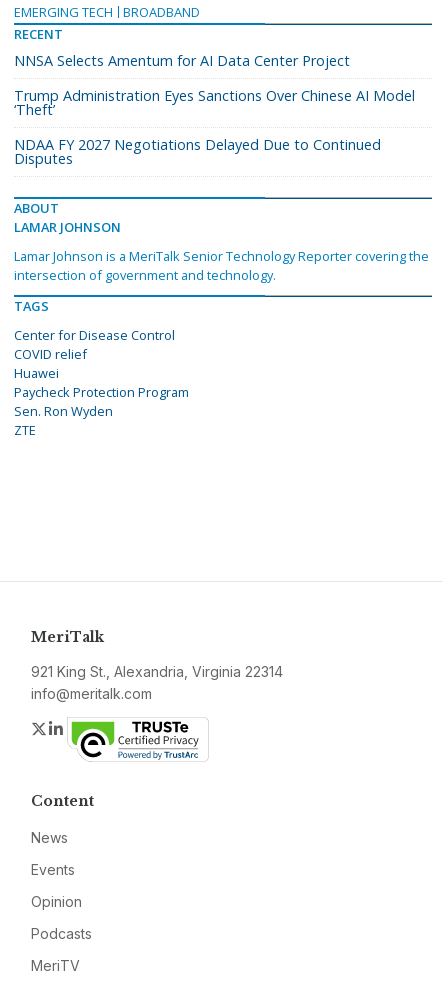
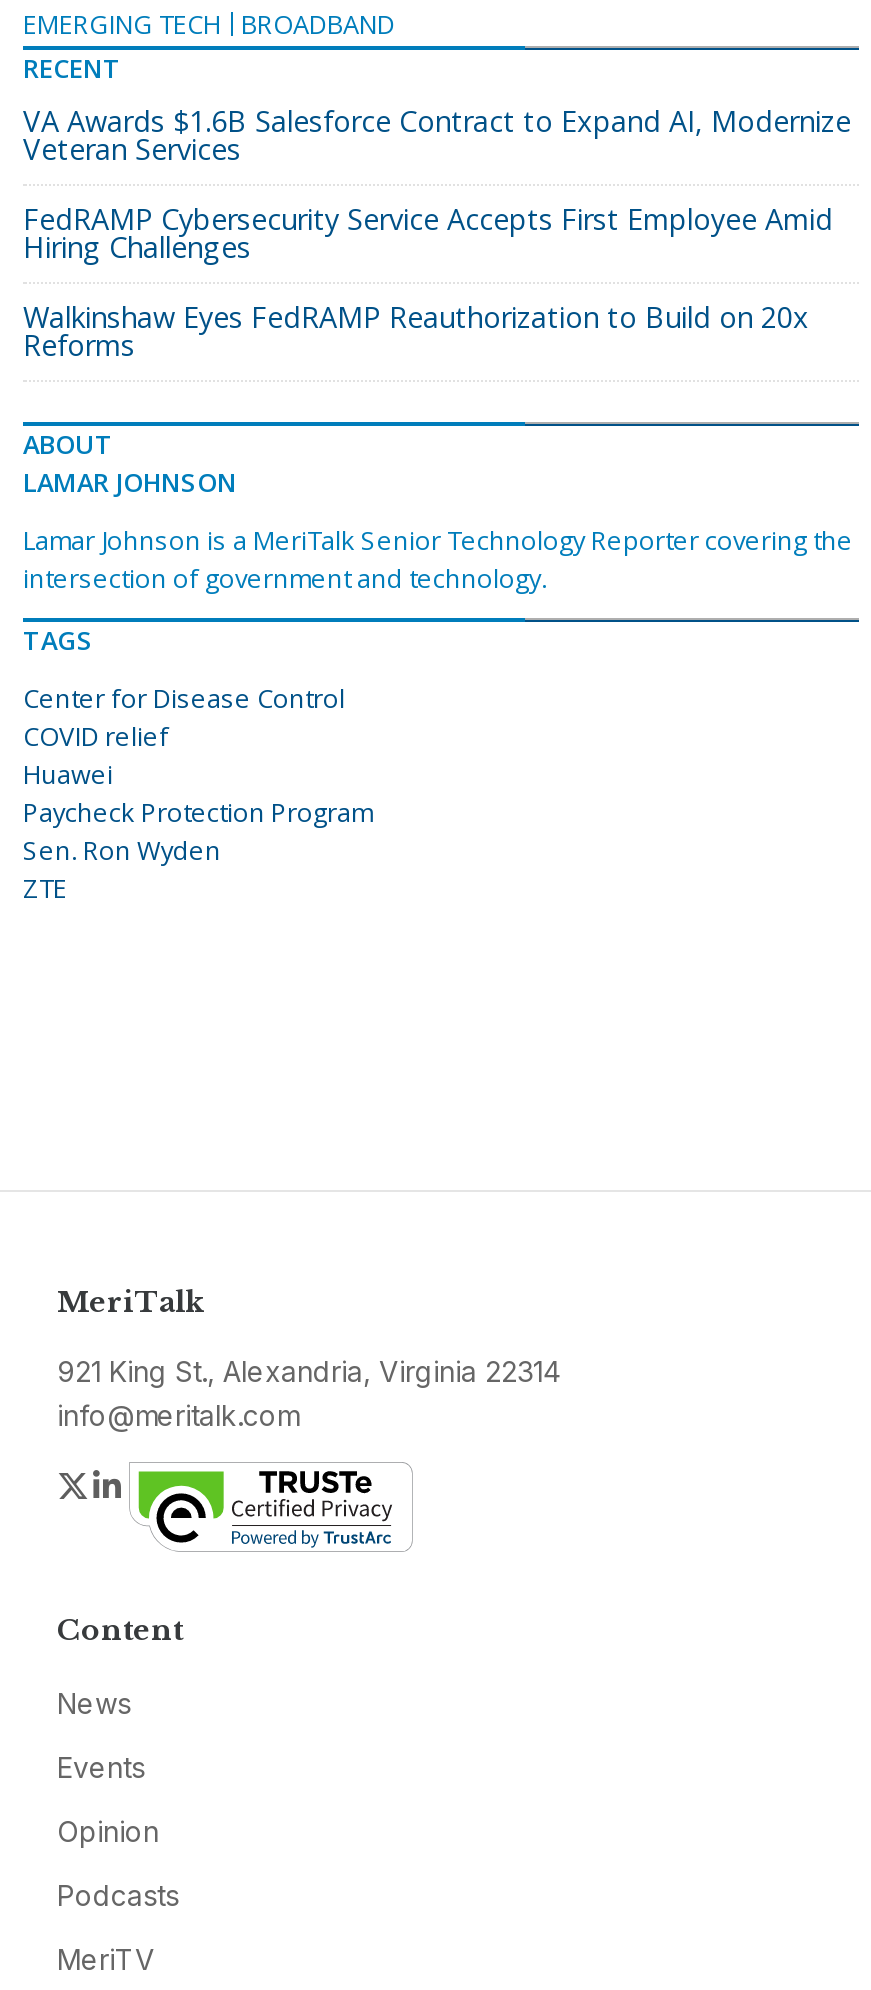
- NNSA Selects Amentum for AI Data Center Project
+ VA Awards $1.6B Salesforce Contract to Expand AI, Modernize
+ Veteran Services

- Trump Administration Eyes Sanctions Over Chinese AI Model
- ‘Theft’
+ FedRAMP Cybersecurity Service Accepts First Employee Amid
+ Hiring Challenges

- NDAA FY 2027 Negotiations Delayed Due to Continued
- Disputes
+ Walkinshaw Eyes FedRAMP Reauthorization to Build on 20x
+ Reforms
